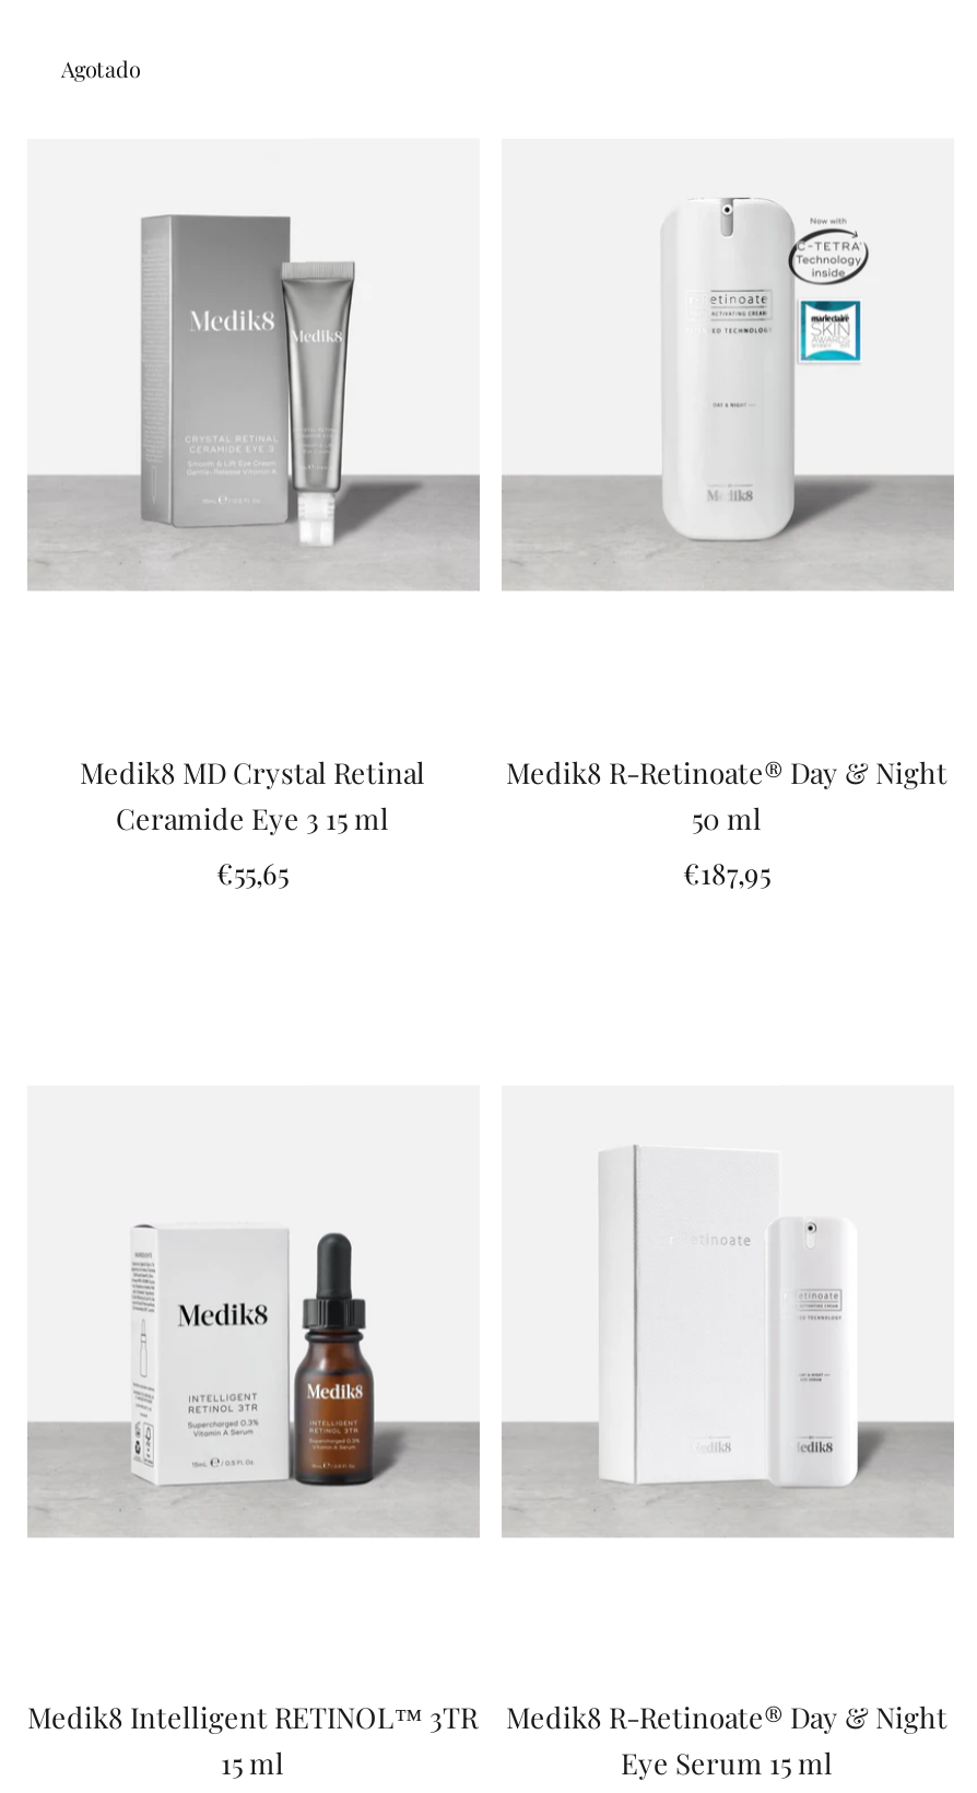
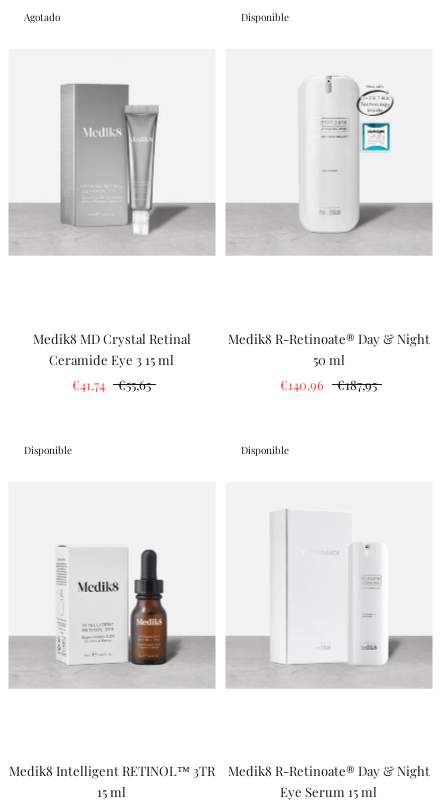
+ Disponible

+ Disponible

+ €41,74

+ Disponible

+ €140,96
